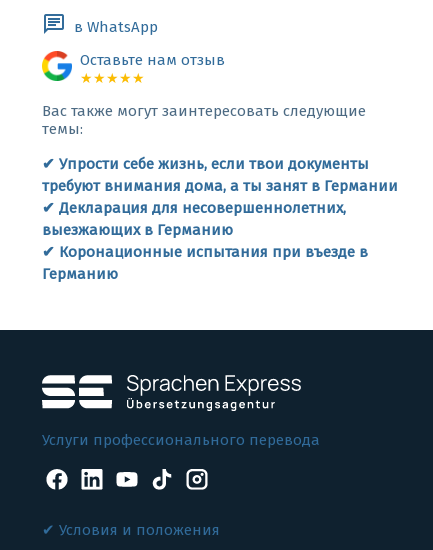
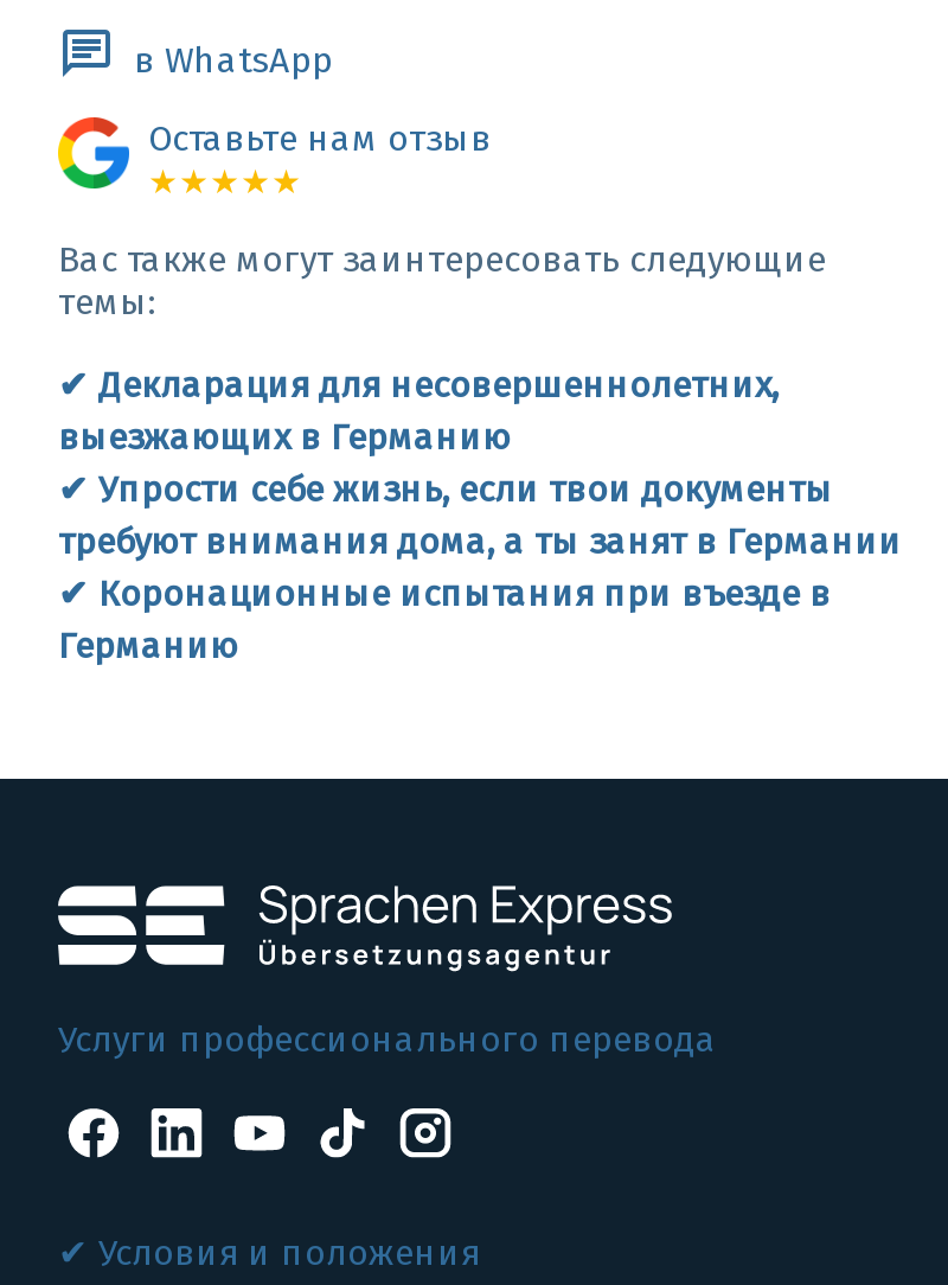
moved down: Упрости себе жизнь, если твои документы | требуют внимания дома, а ты занят в Германии

moved up: Декларация для несовершеннолетних, | выезжающих в Германию
